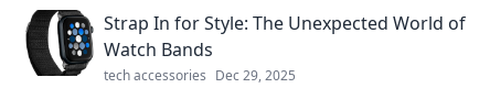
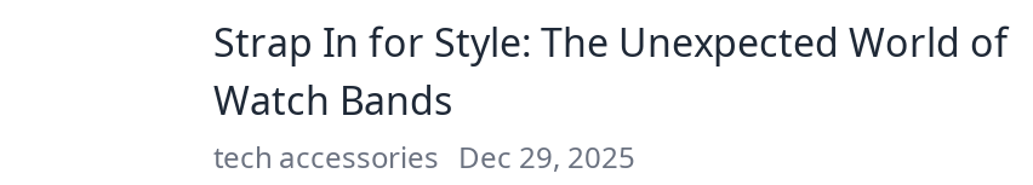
- [image]
